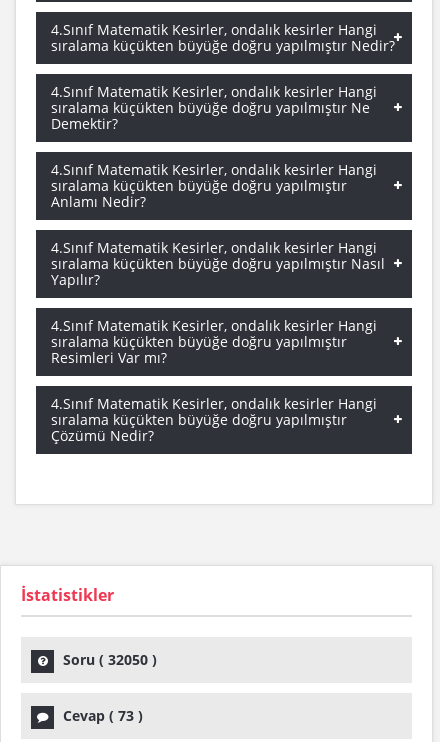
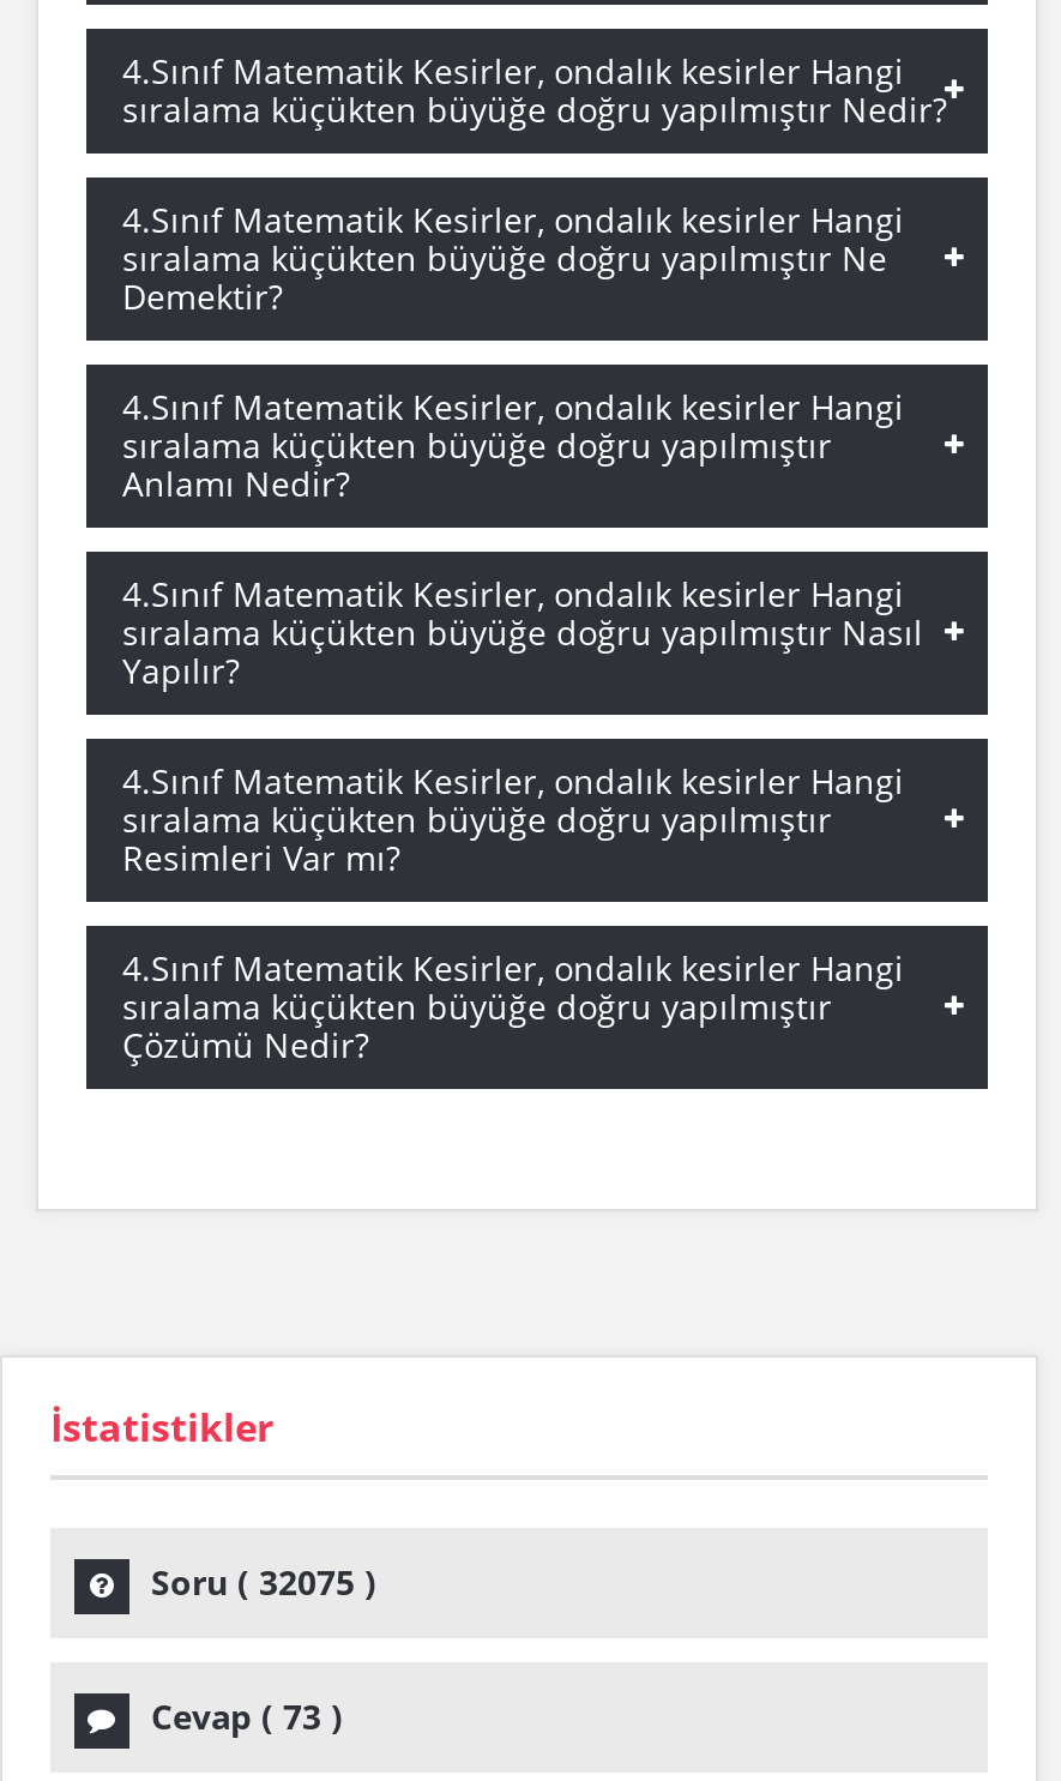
- Soru (32050)
+ Soru (32075)
